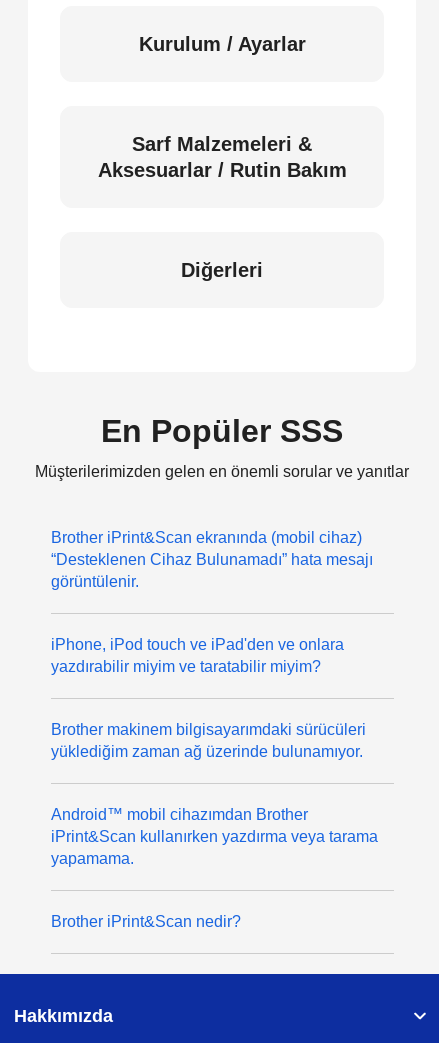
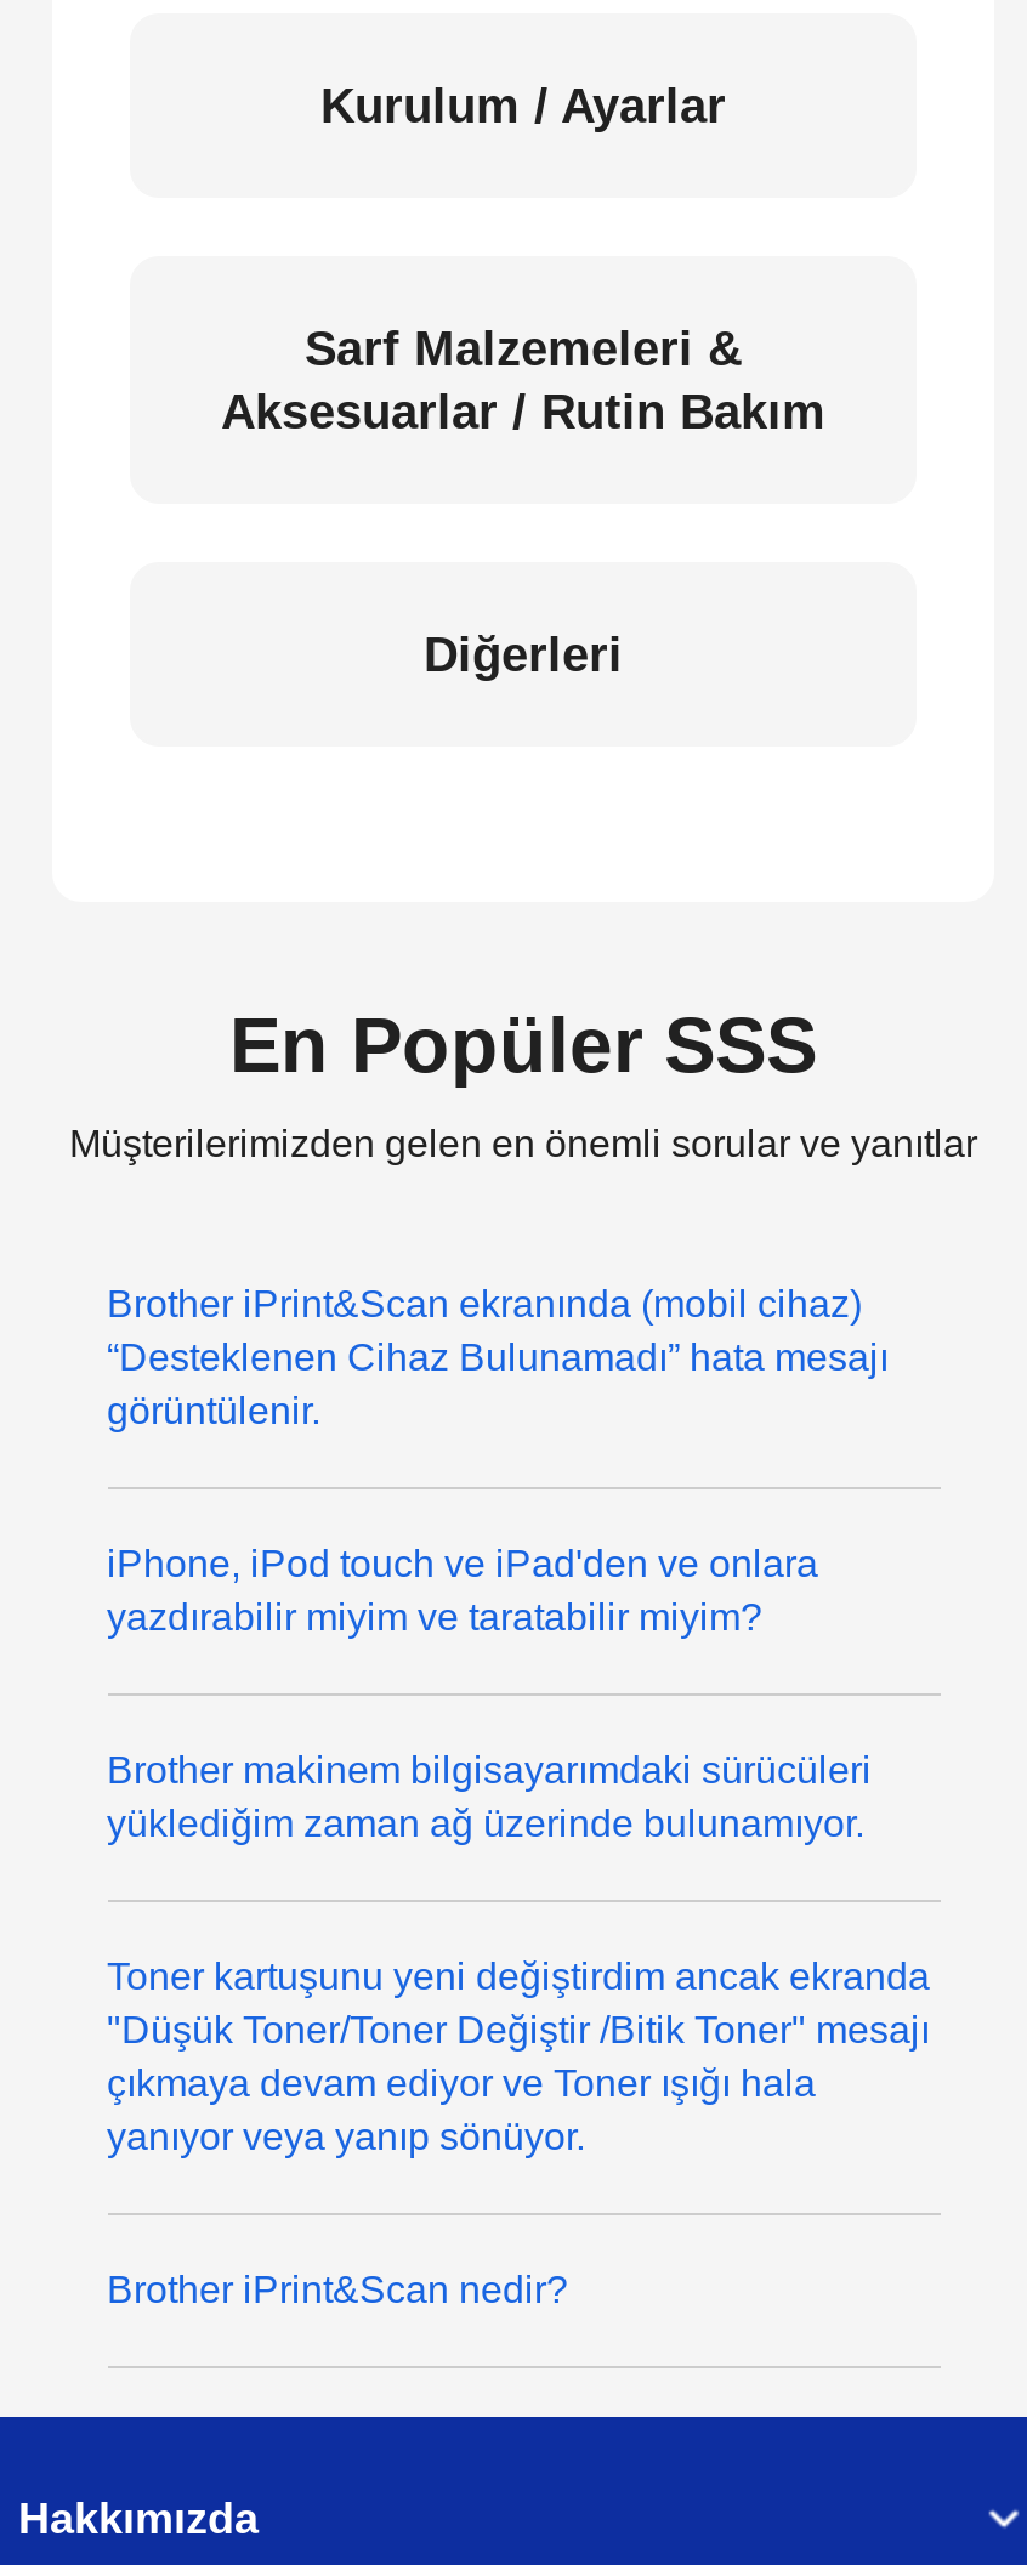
- Android™ mobil cihazımdan Brother
- iPrint&Scan kullanırken yazdırma veya tarama
- yapamama.
+ Toner kartuşunu yeni değiştirdim ancak ekranda
+ "Düşük Toner/Toner Değiştir /Bitik Toner" mesajı
+ çıkmaya devam ediyor ve Toner ışığı hala
+ yanıyor veya yanıp sönüyor.
